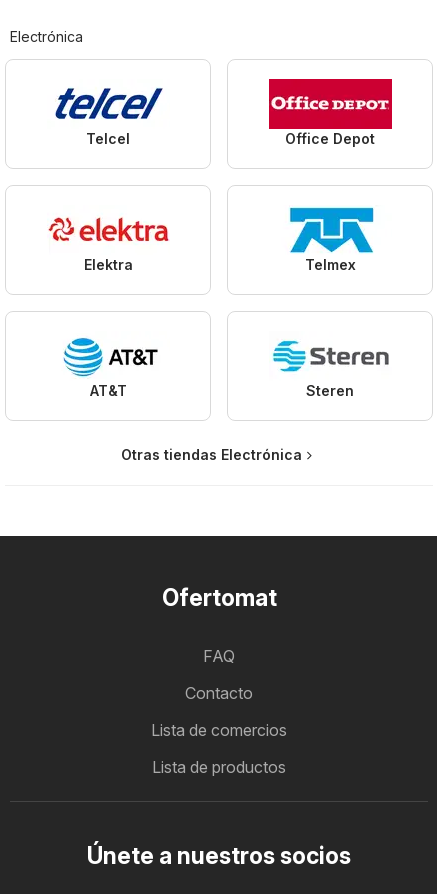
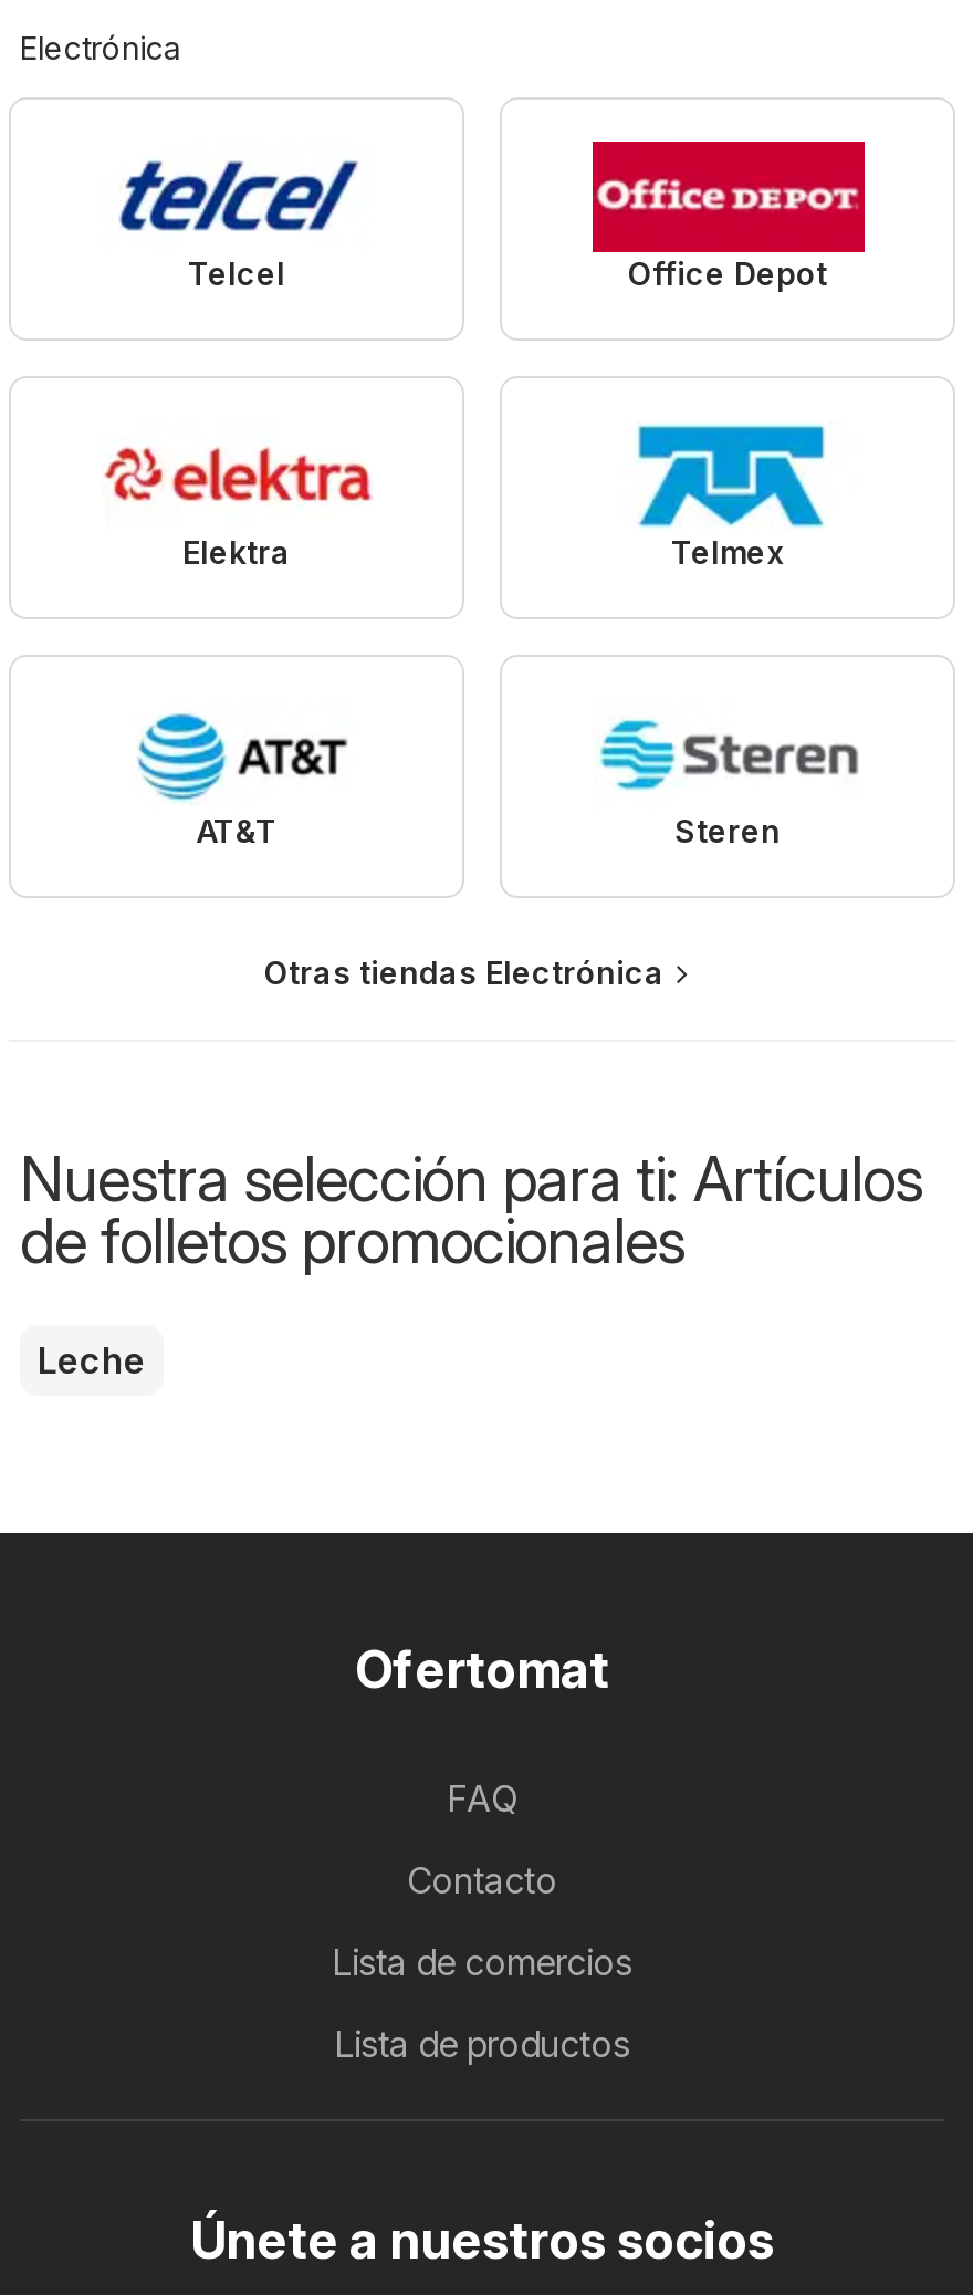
+ Nuestra selección para ti: Artículos
+ de folletos promocionales
+ Leche
